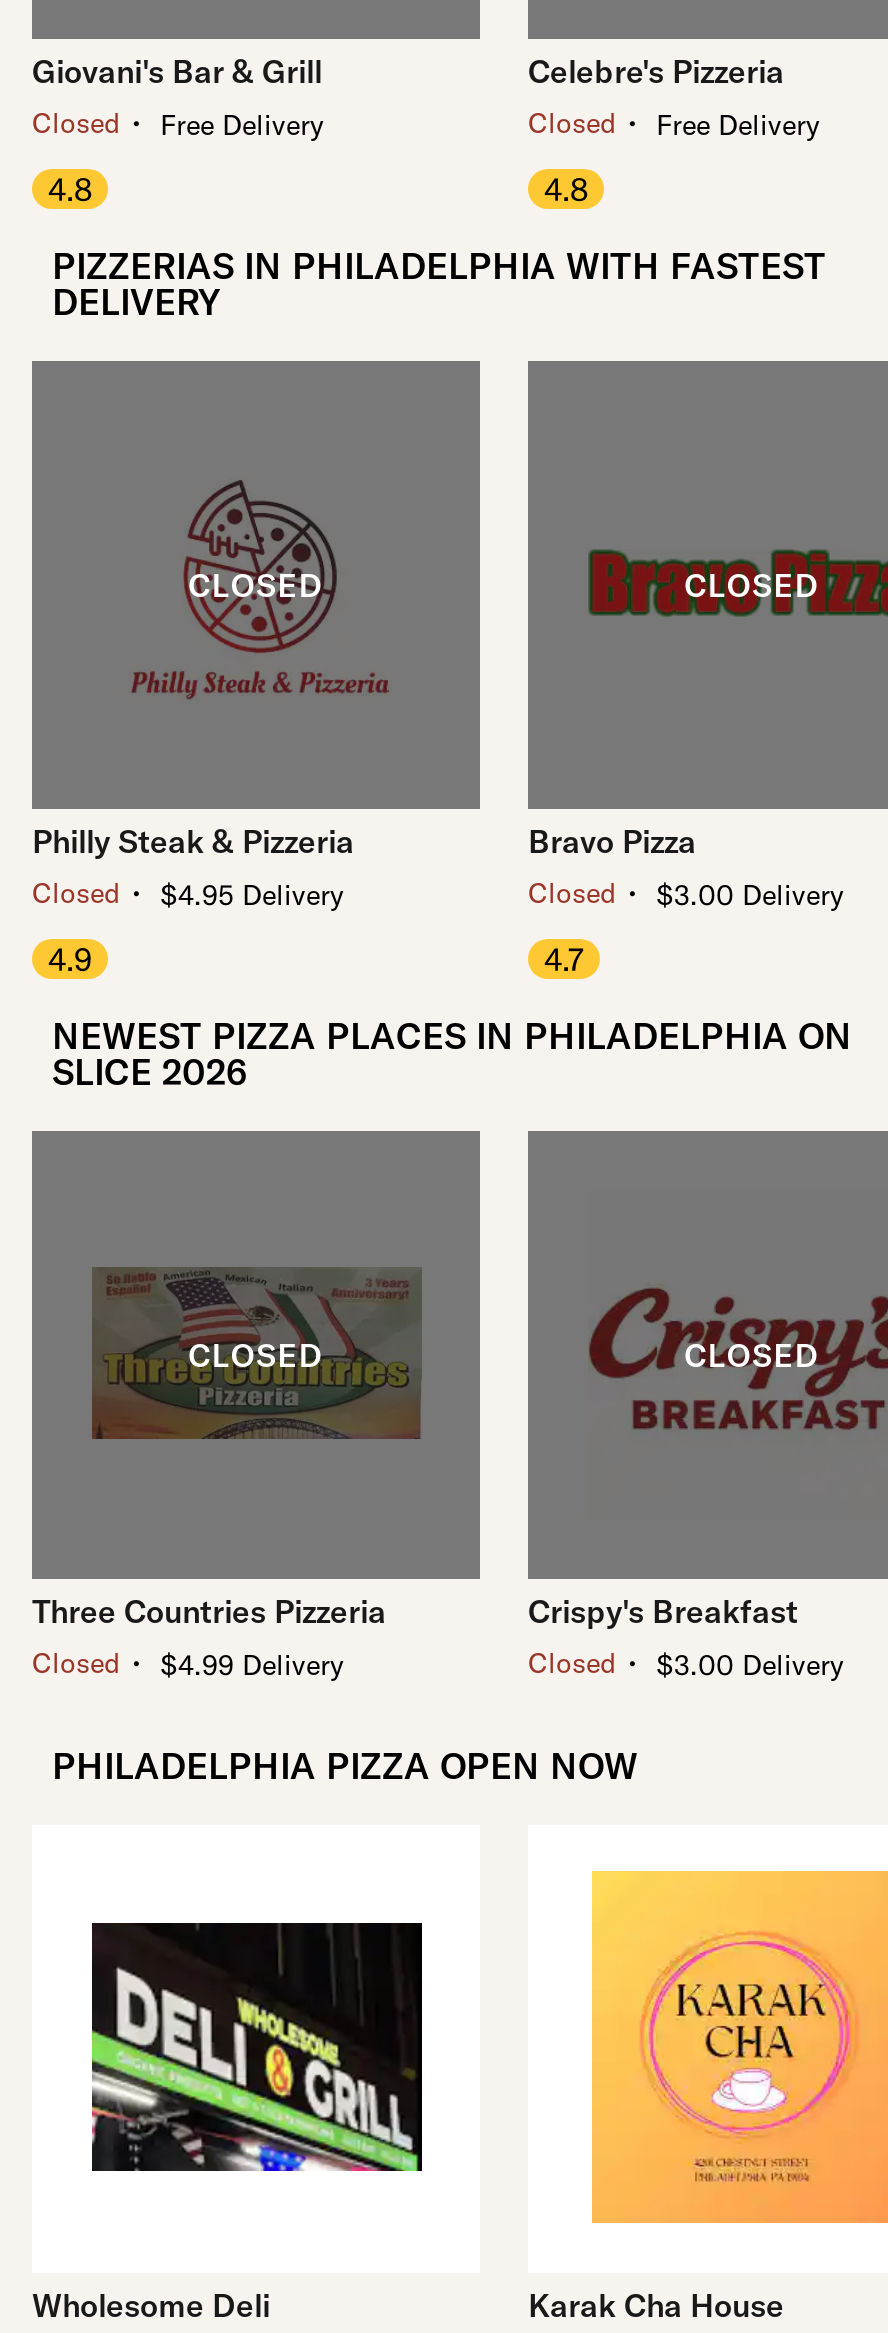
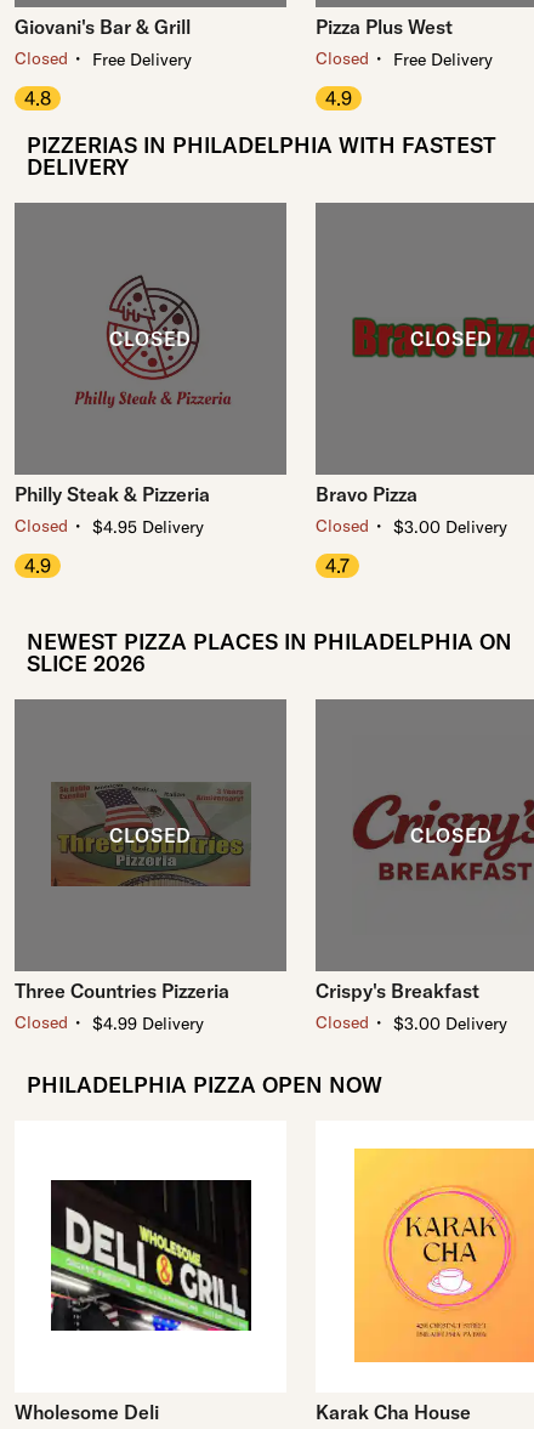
- Celebre's Pizzeria
+ Pizza Plus West

- 4.8
+ 4.9
